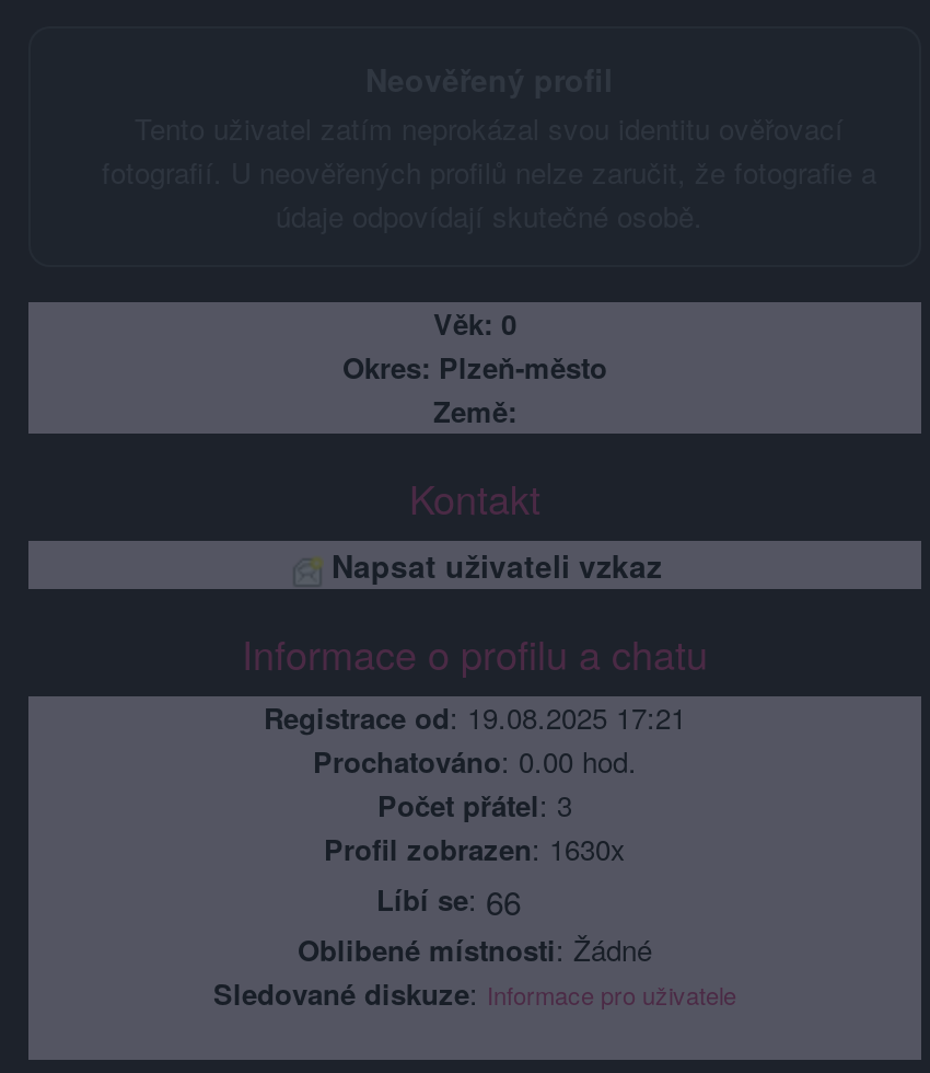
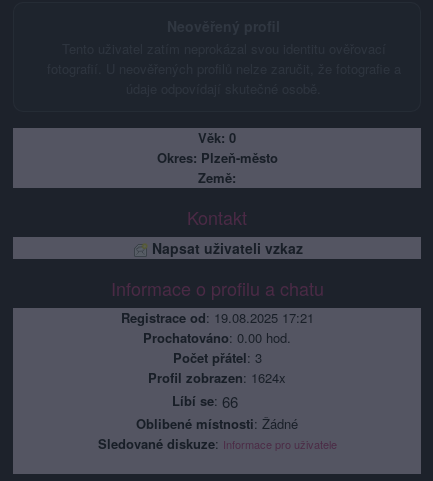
- Profil zobrazen: 1630x
+ Profil zobrazen: 1624x
